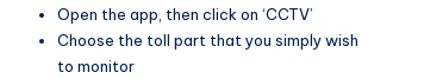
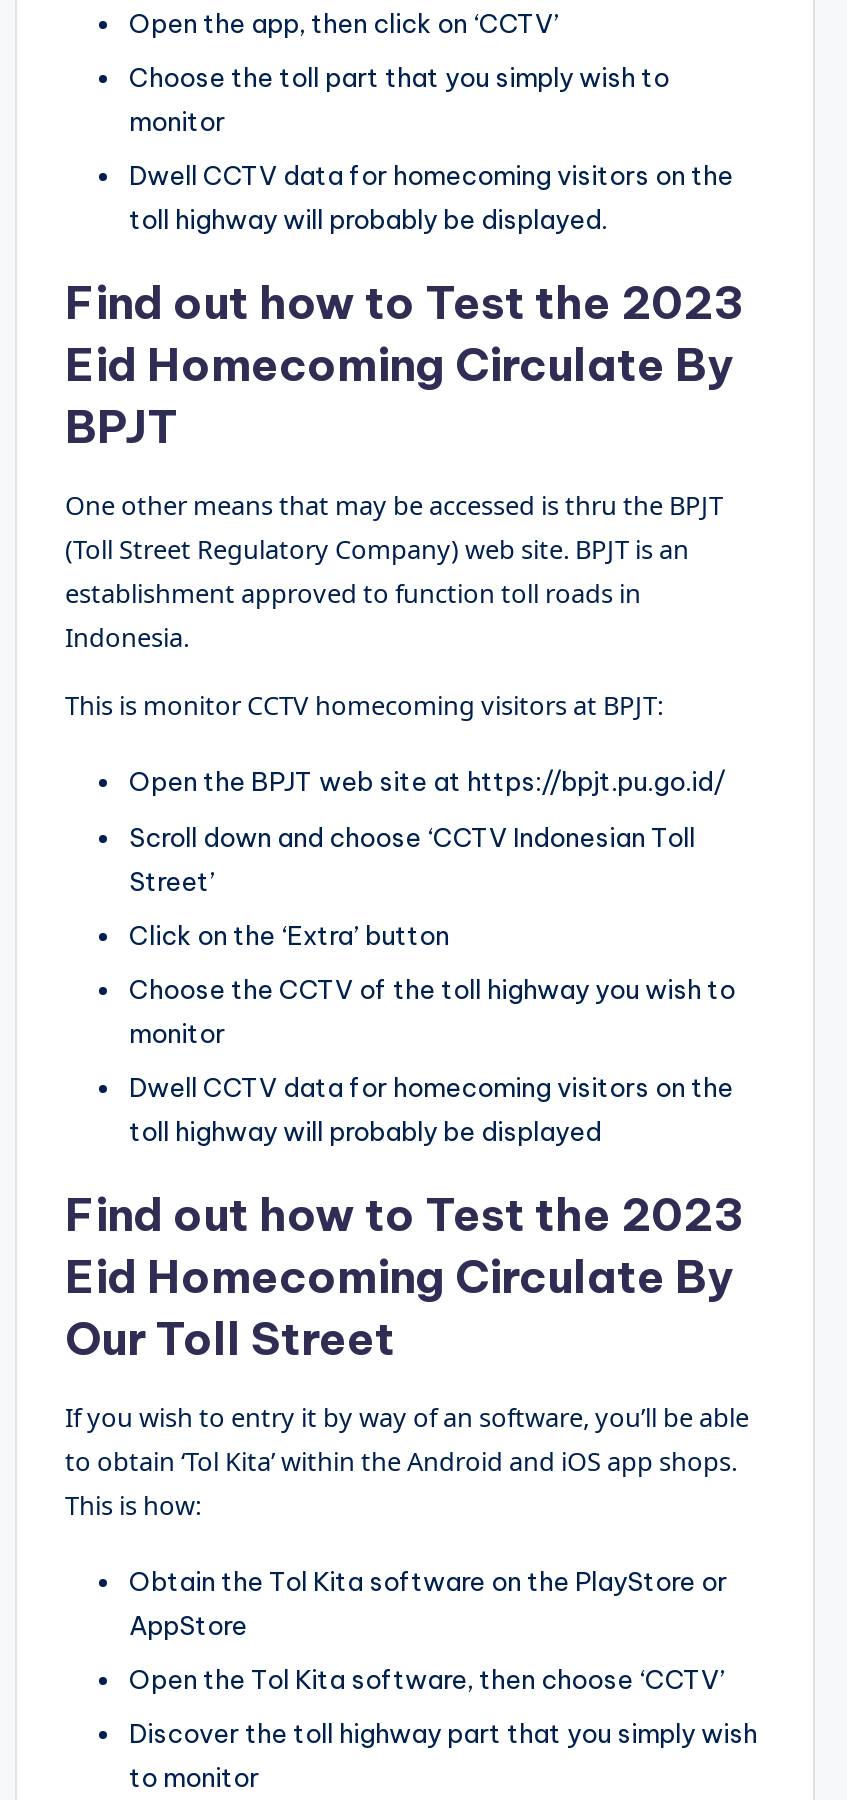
- Choose the toll part that you simply wish
+ Choose the toll part that you simply wish to
+ monitor
+ Dwell CCTV data for homecoming visitors on the
+ toll highway will probably be displayed.
+ Find out how to Test the 2023
+ Eid Homecoming Circulate By
+ BPJT
+ One other means that may be accessed is thru the BPJT
+ (Toll Street Regulatory Company) web site. BPJT is an
+ establishment approved to function toll roads in
+ Indonesia.
+ This is monitor CCTV homecoming visitors at BPJT:
+ Open the BPJT web site at https://bpjt.pu.go.id/
+ Scroll down and choose ‘CCTV Indonesian Toll
+ Street’
+ Click on the ‘Extra’ button
+ Choose the CCTV of the toll highway you wish to
+ monitor
+ Dwell CCTV data for homecoming visitors on the
+ toll highway will probably be displayed
+ Find out how to Test the 2023
+ Eid Homecoming Circulate By
+ Our Toll Street
+ If you wish to entry it by way of an software, you’ll be able
+ to obtain ‘Tol Kita’ within the Android and iOS app shops.
+ This is how:
+ Obtain the Tol Kita software on the PlayStore or
+ AppStore
+ Open the Tol Kita software, then choose ‘CCTV’
+ Discover the toll highway part that you simply wish
